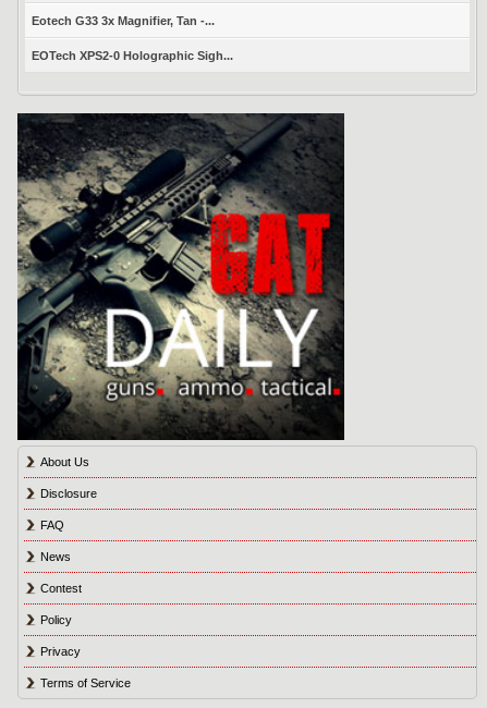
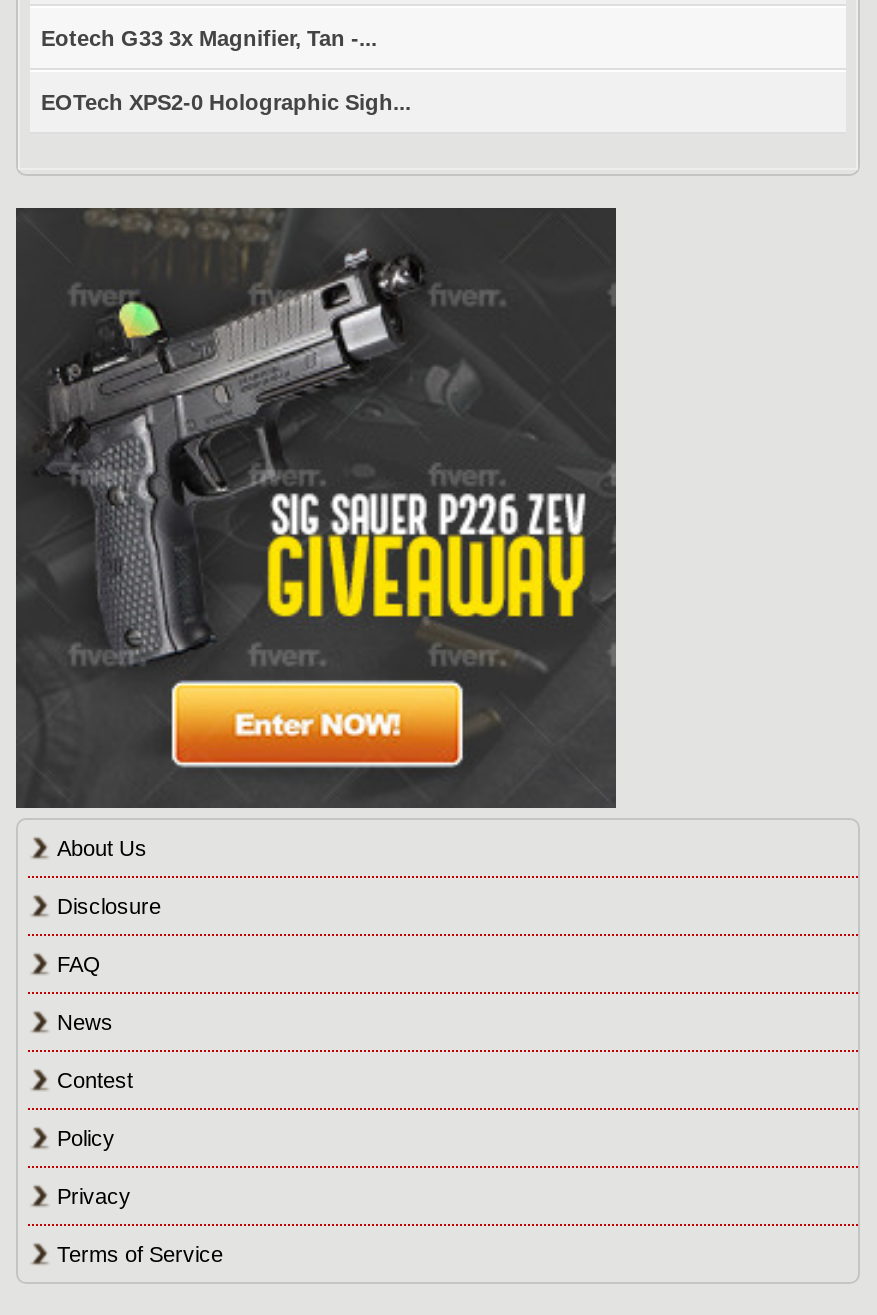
- [image]
+ [image]
